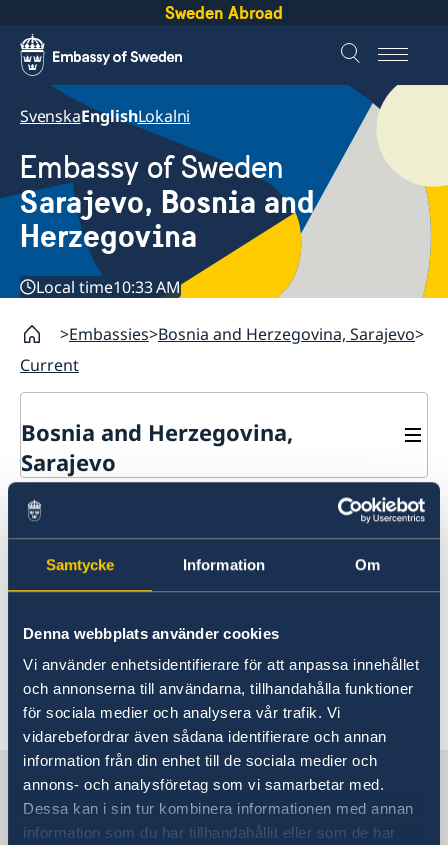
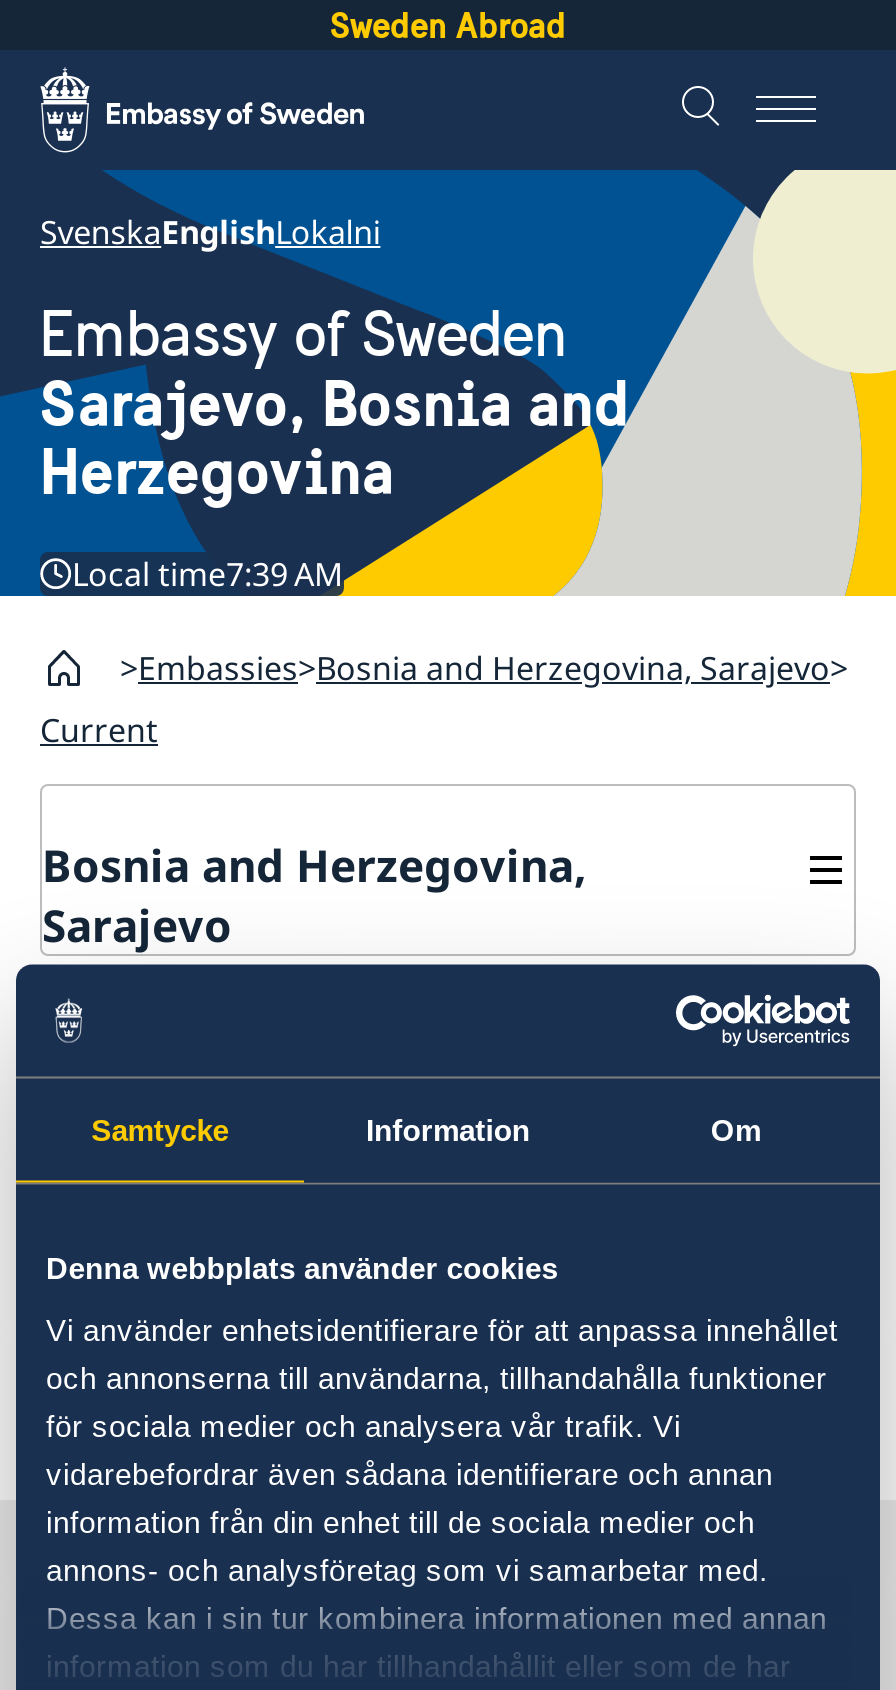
- Local time10:33 AM
+ Local time7:39 AM
